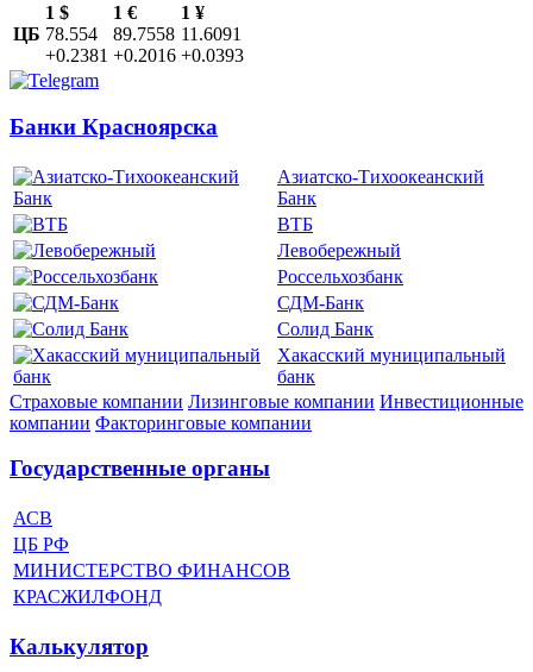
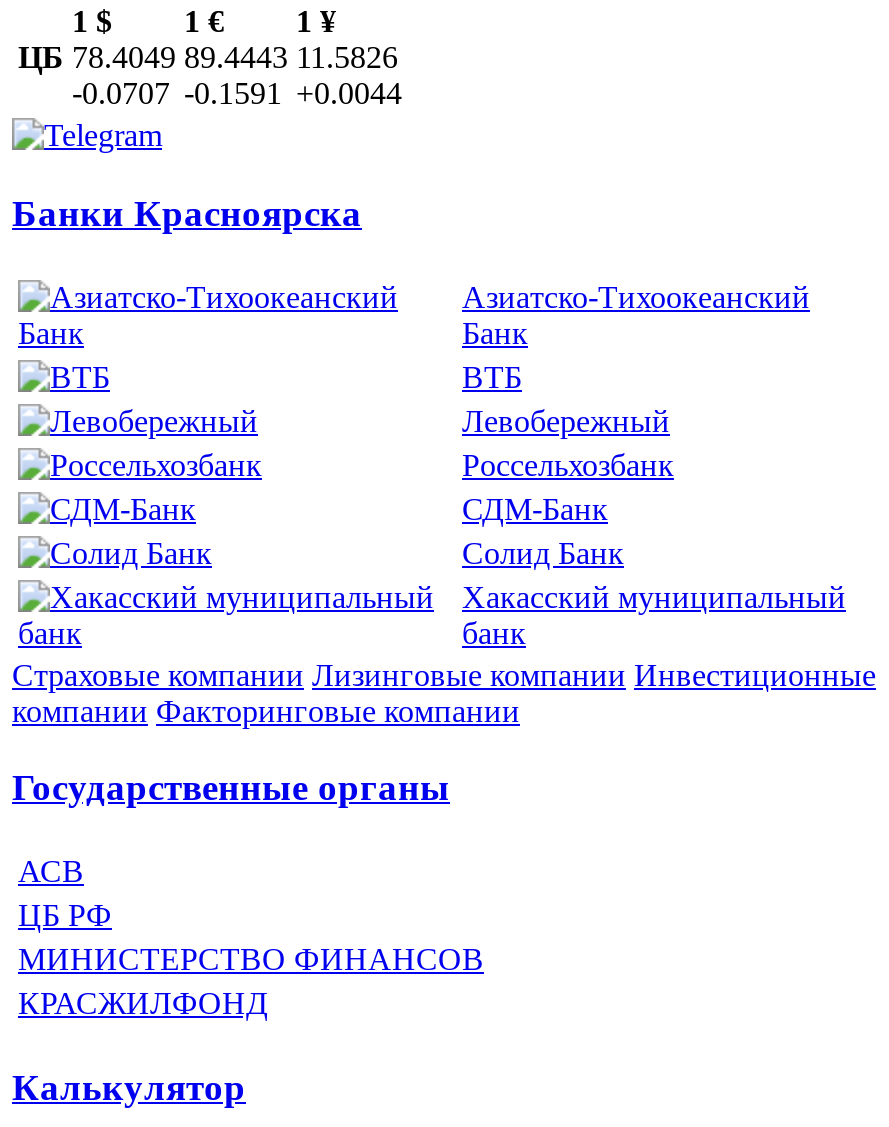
- 78.554
+ 78.4049

- 89.7558
+ 89.4443

- 11.6091
+ 11.5826

- +0.2381
+ -0.0707

- +0.2016
+ -0.1591

- +0.0393
+ +0.0044
